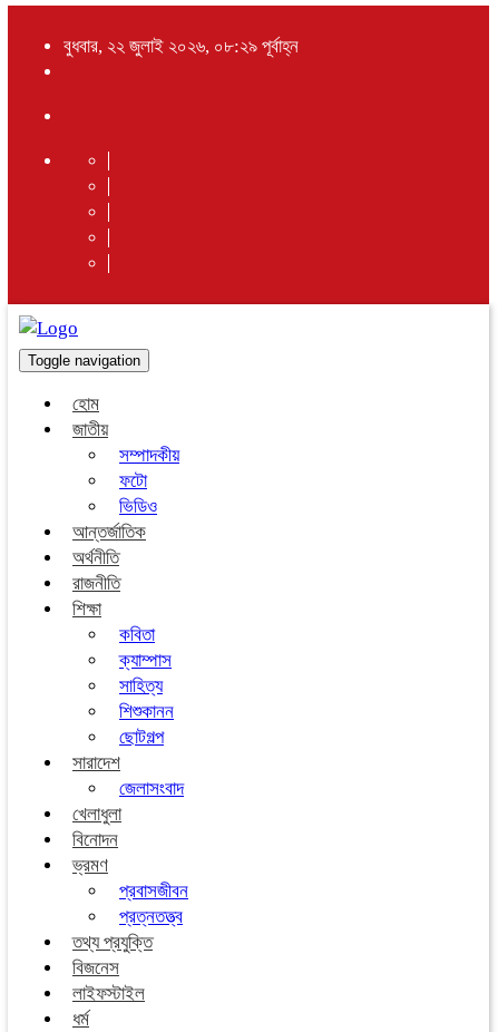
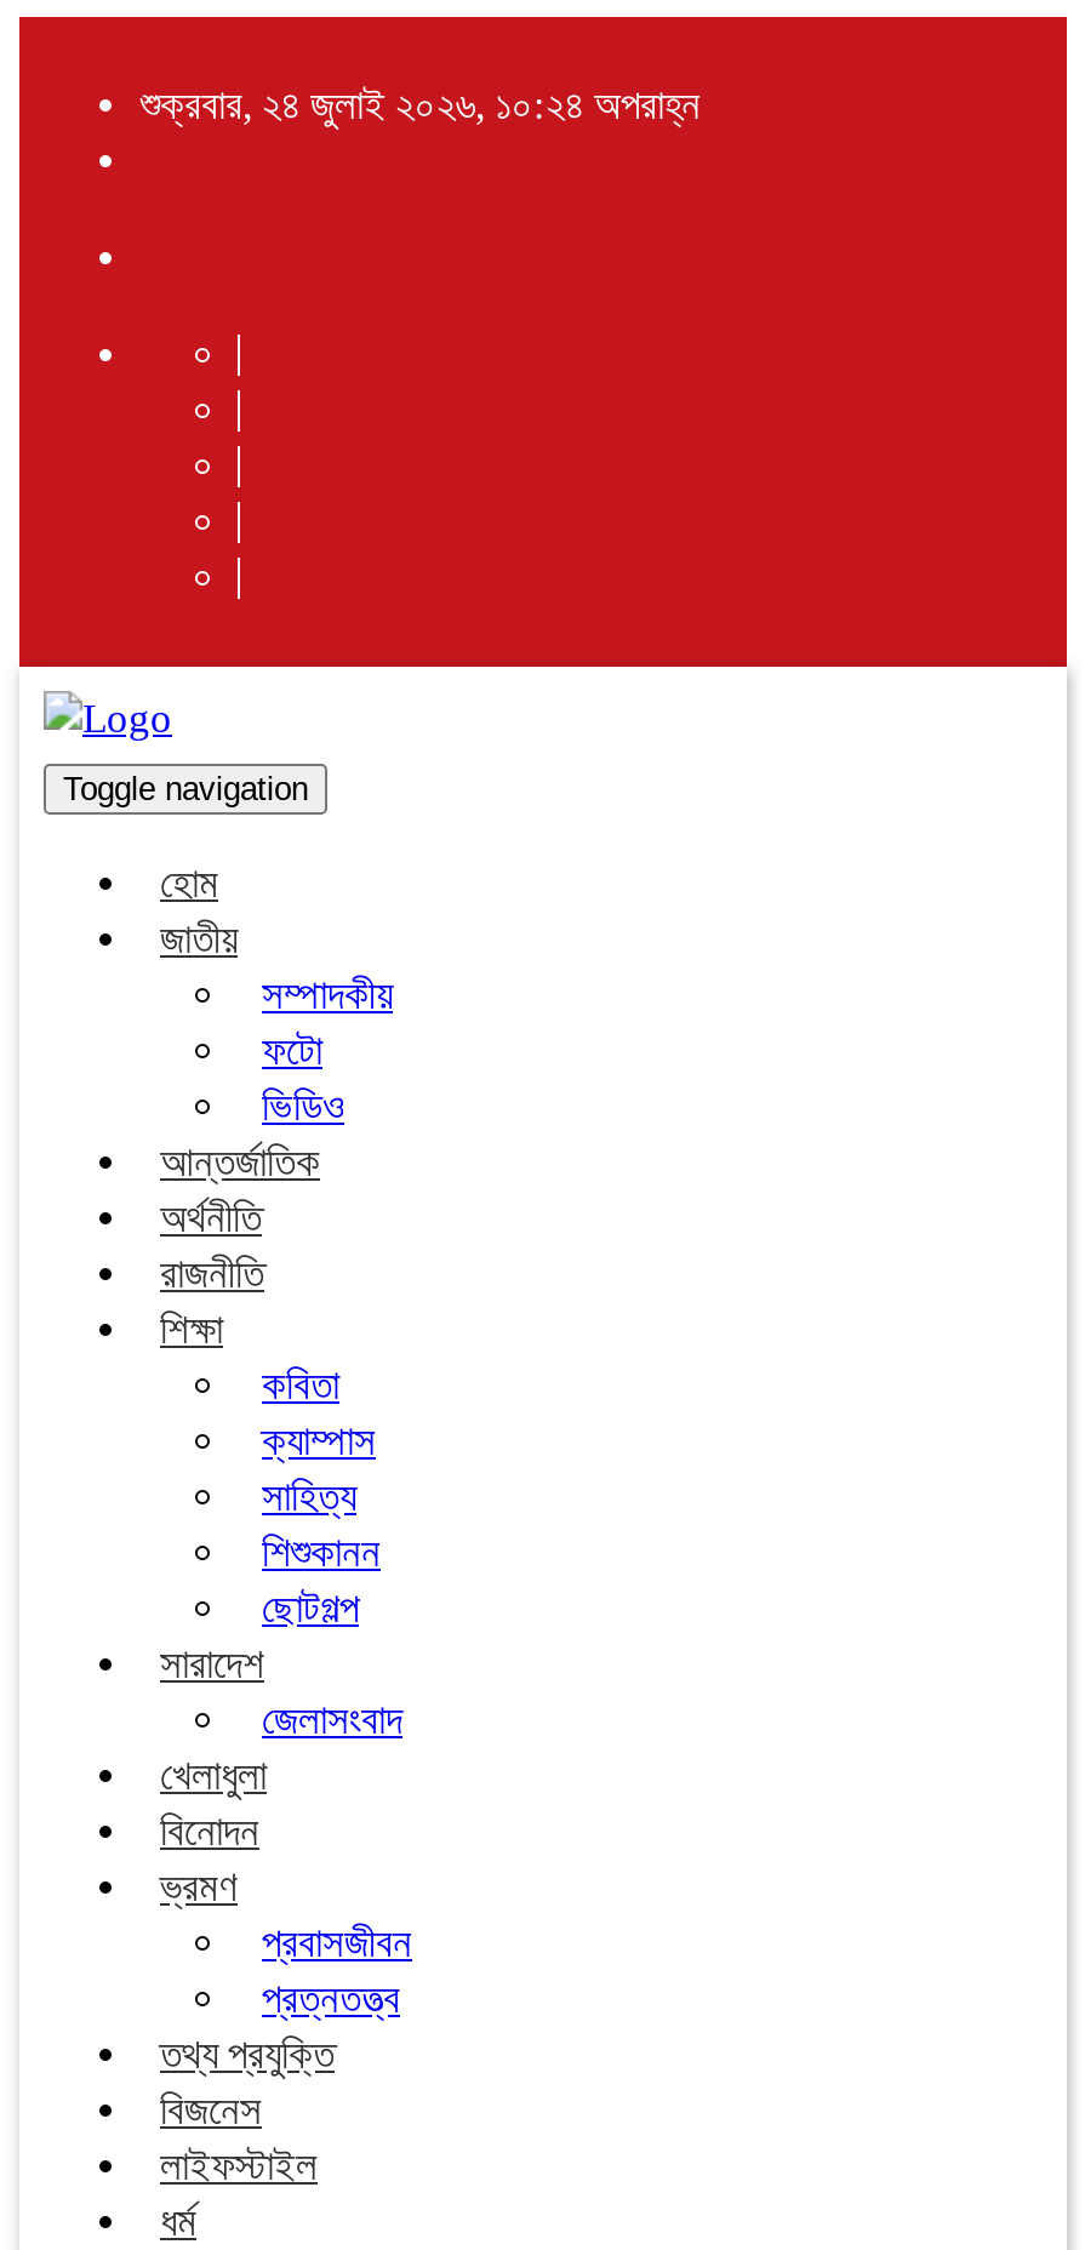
- বুধবার, ২২ জুলাই ২০২৬, ০৮:২৯ পূর্বাহ্ন
+ শুক্রবার, ২৪ জুলাই ২০২৬, ১০:২৪ অপরাহ্ন
